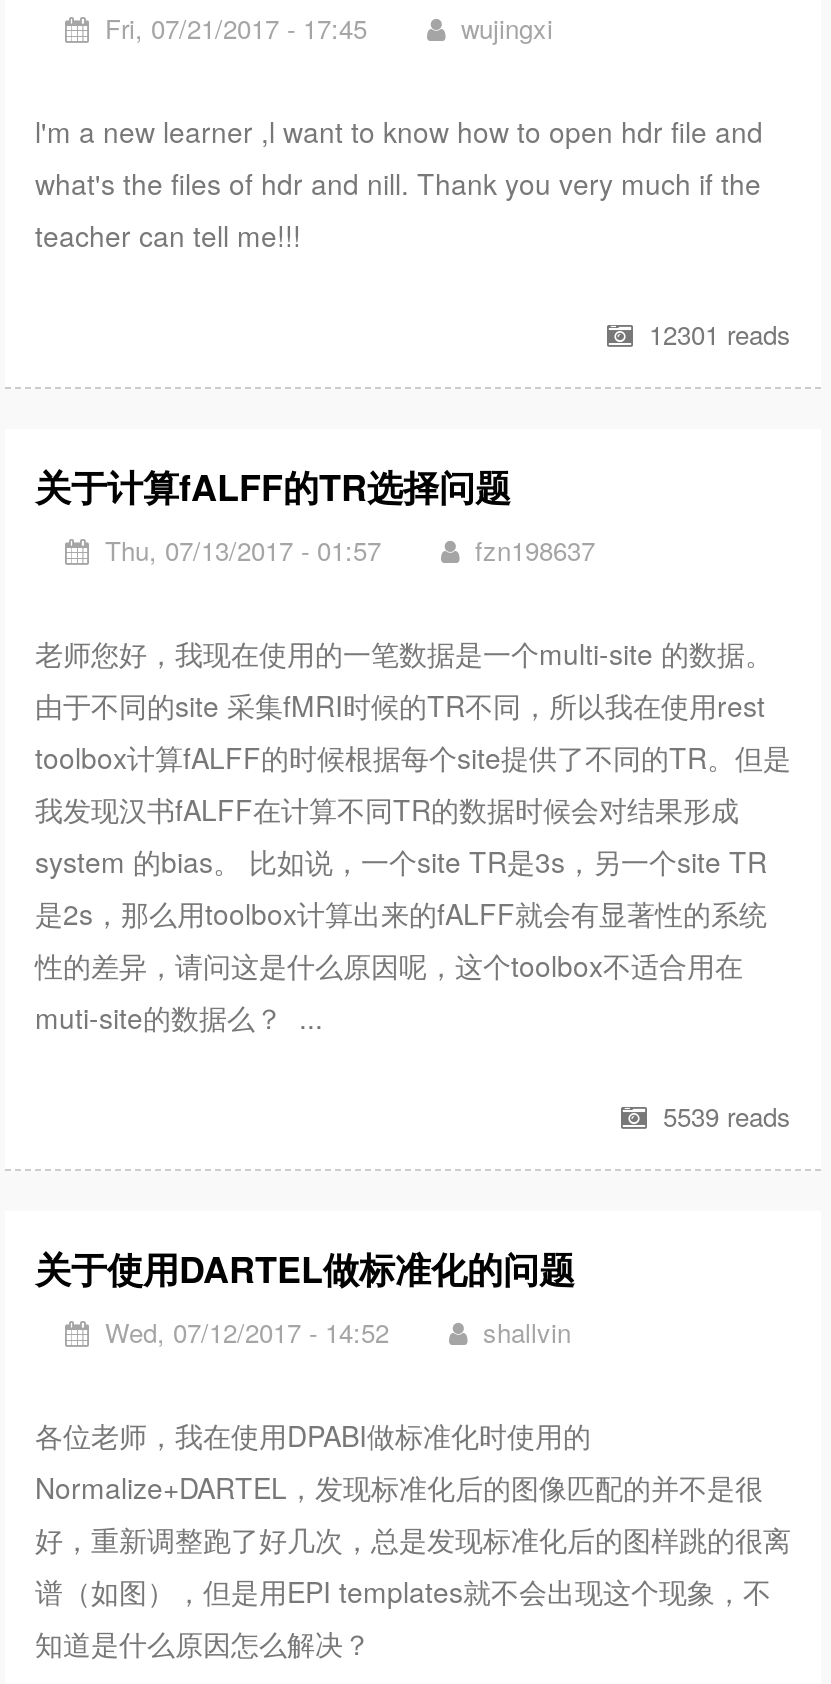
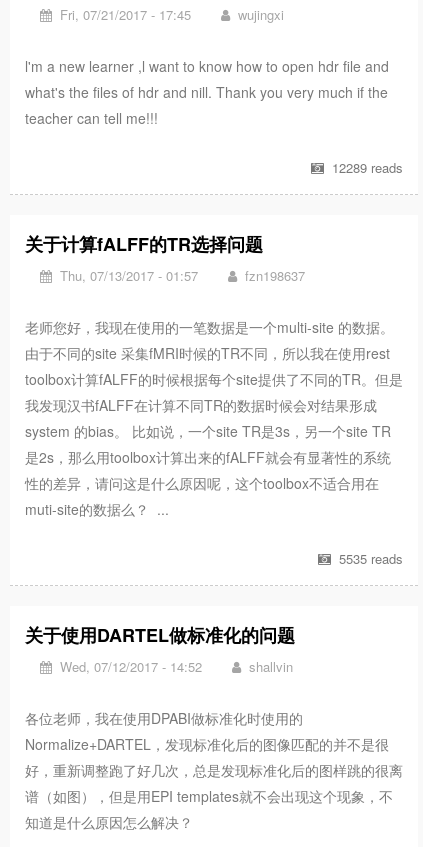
- 12301 reads
+ 12289 reads

- 5539 reads
+ 5535 reads
